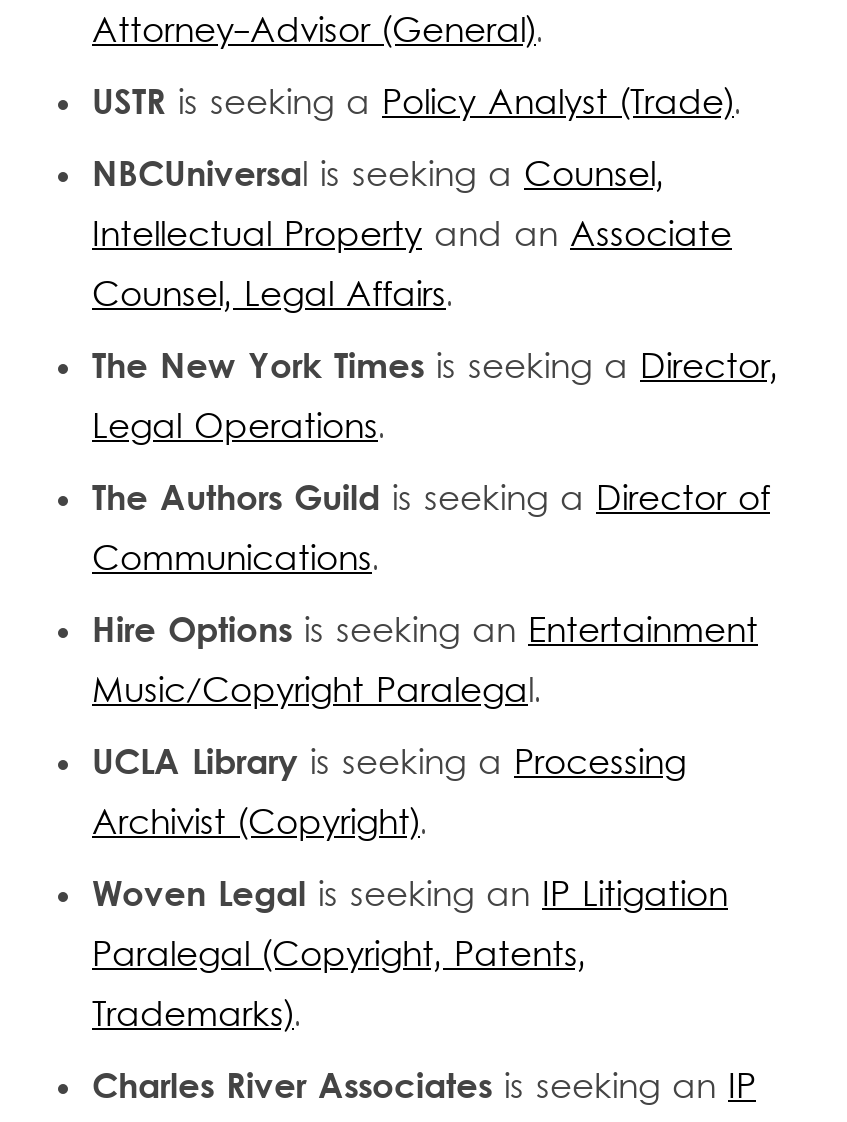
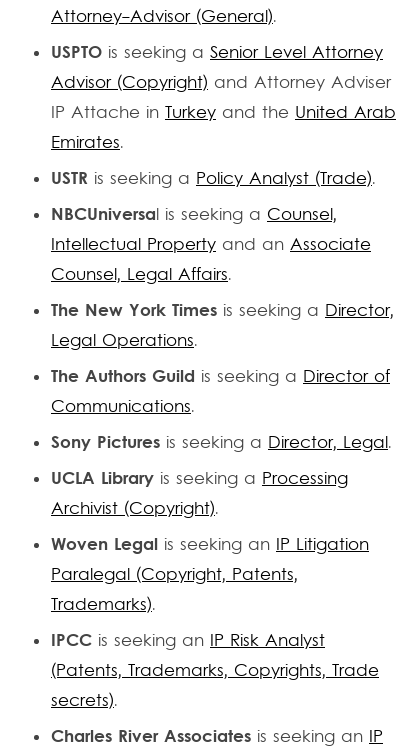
+ USPTO is seeking a Senior Level Attorney
+ Advisor (Copyright) and Attorney Adviser
+ IP Attache in Turkey and the United Arab
+ Emirates.

- Hire Options is seeking an Entertainment
- Music/Copyright Paralegal.
+ Sony Pictures is seeking a Director, Legal.

+ IPCC is seeking an IP Risk Analyst
+ (Patents, Trademarks, Copyrights, Trade
+ secrets).
